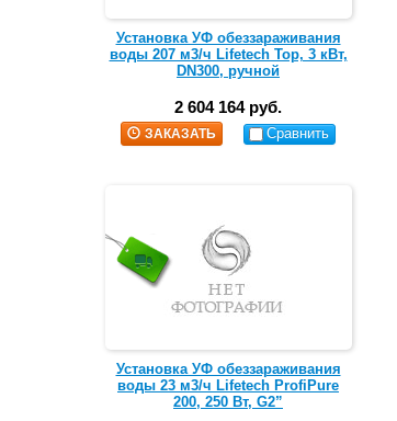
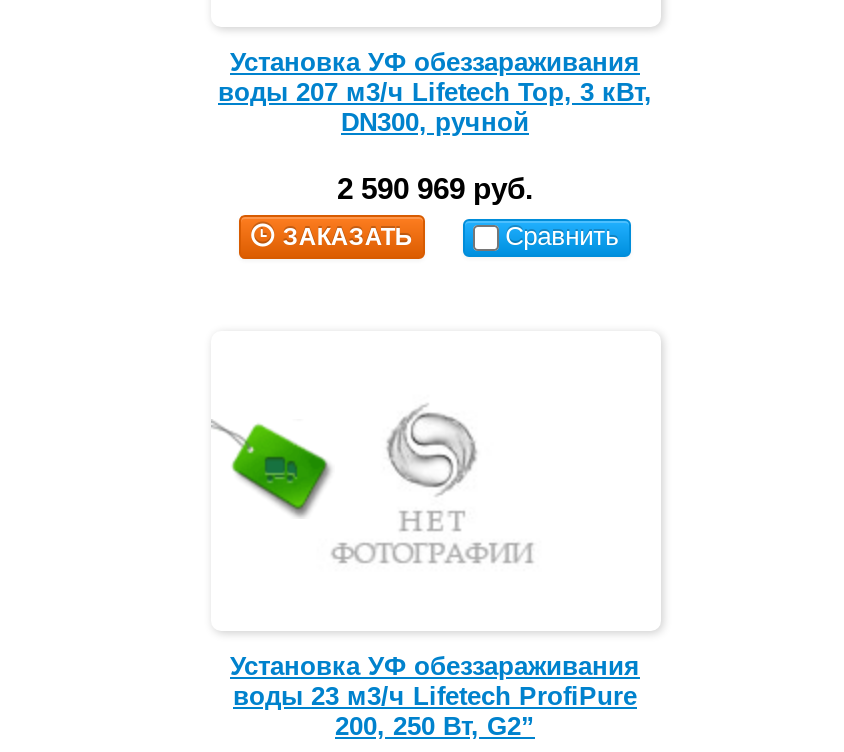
- 2 604 164 руб.
+ 2 590 969 руб.
